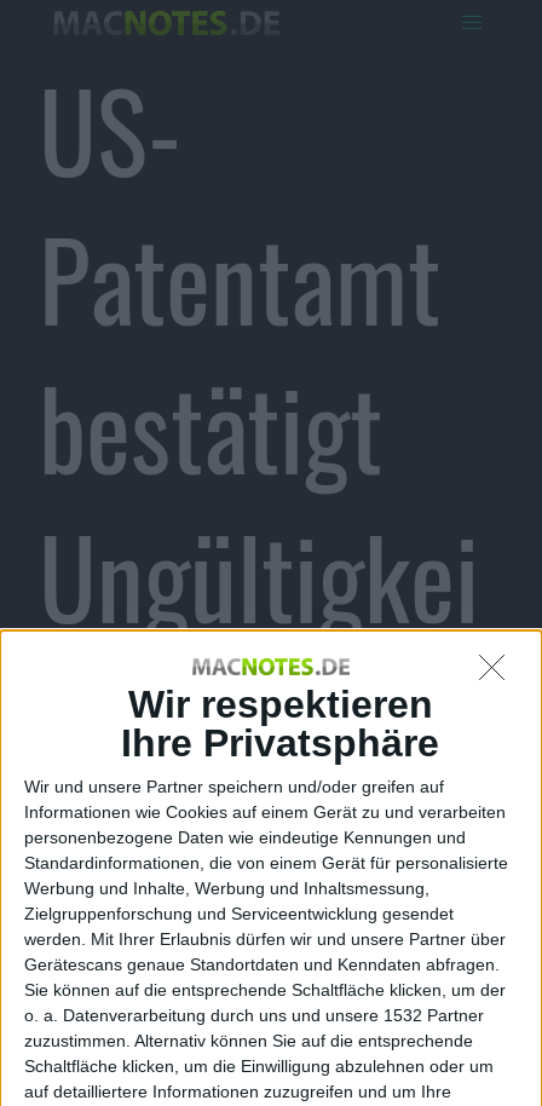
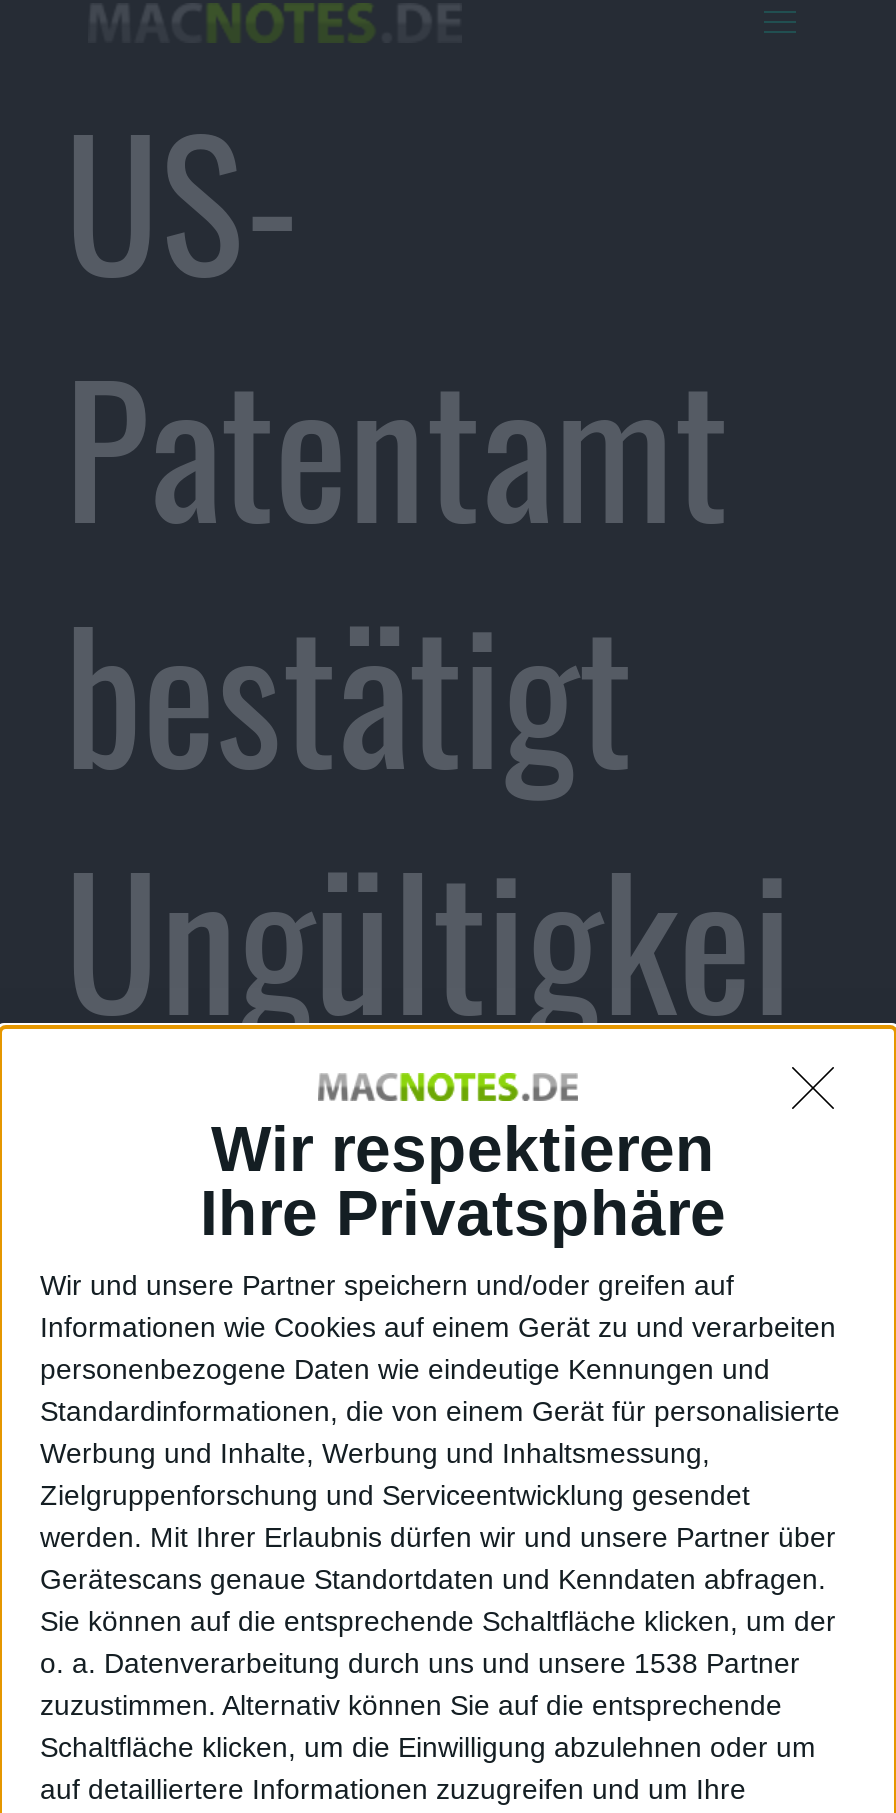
- o. a. Datenverarbeitung durch uns und unsere 1532 Partner
+ o. a. Datenverarbeitung durch uns und unsere 1538 Partner
